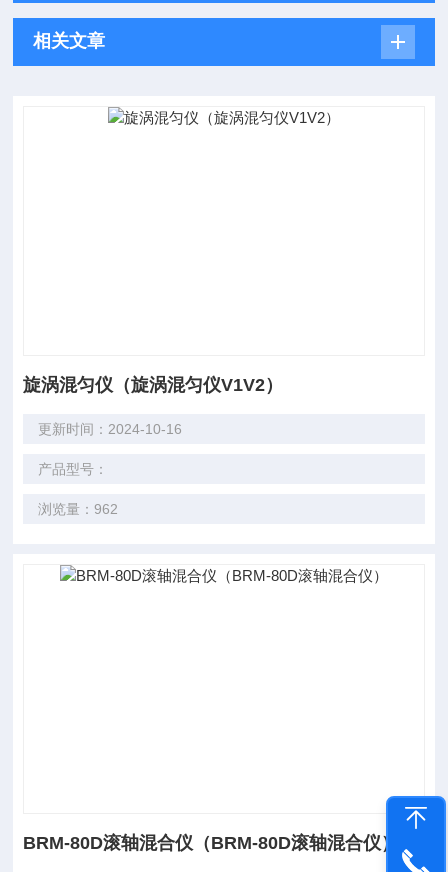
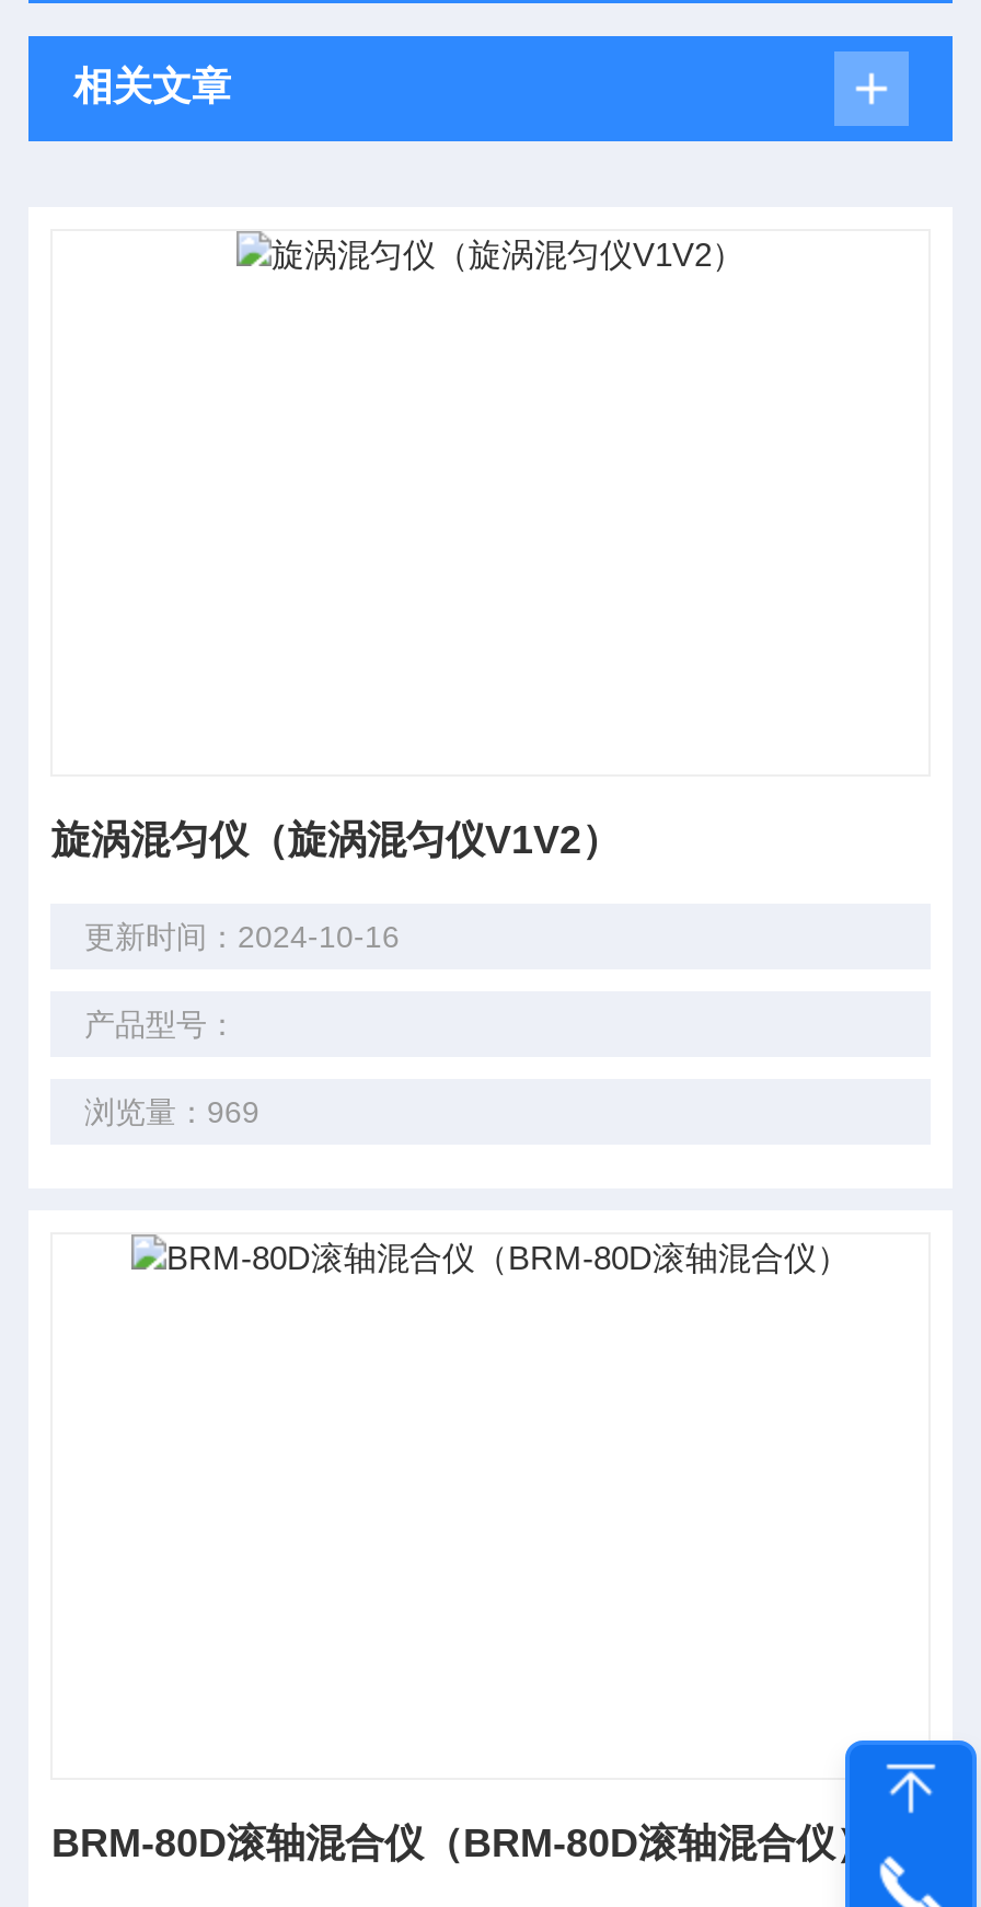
- 浏览量：962
+ 浏览量：969
